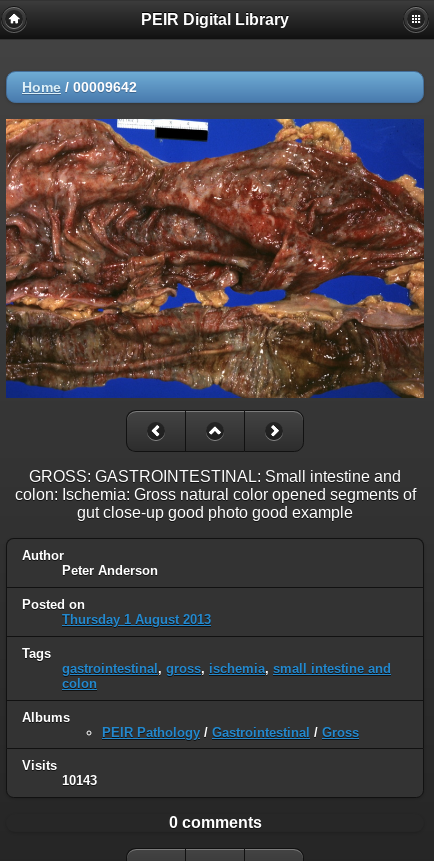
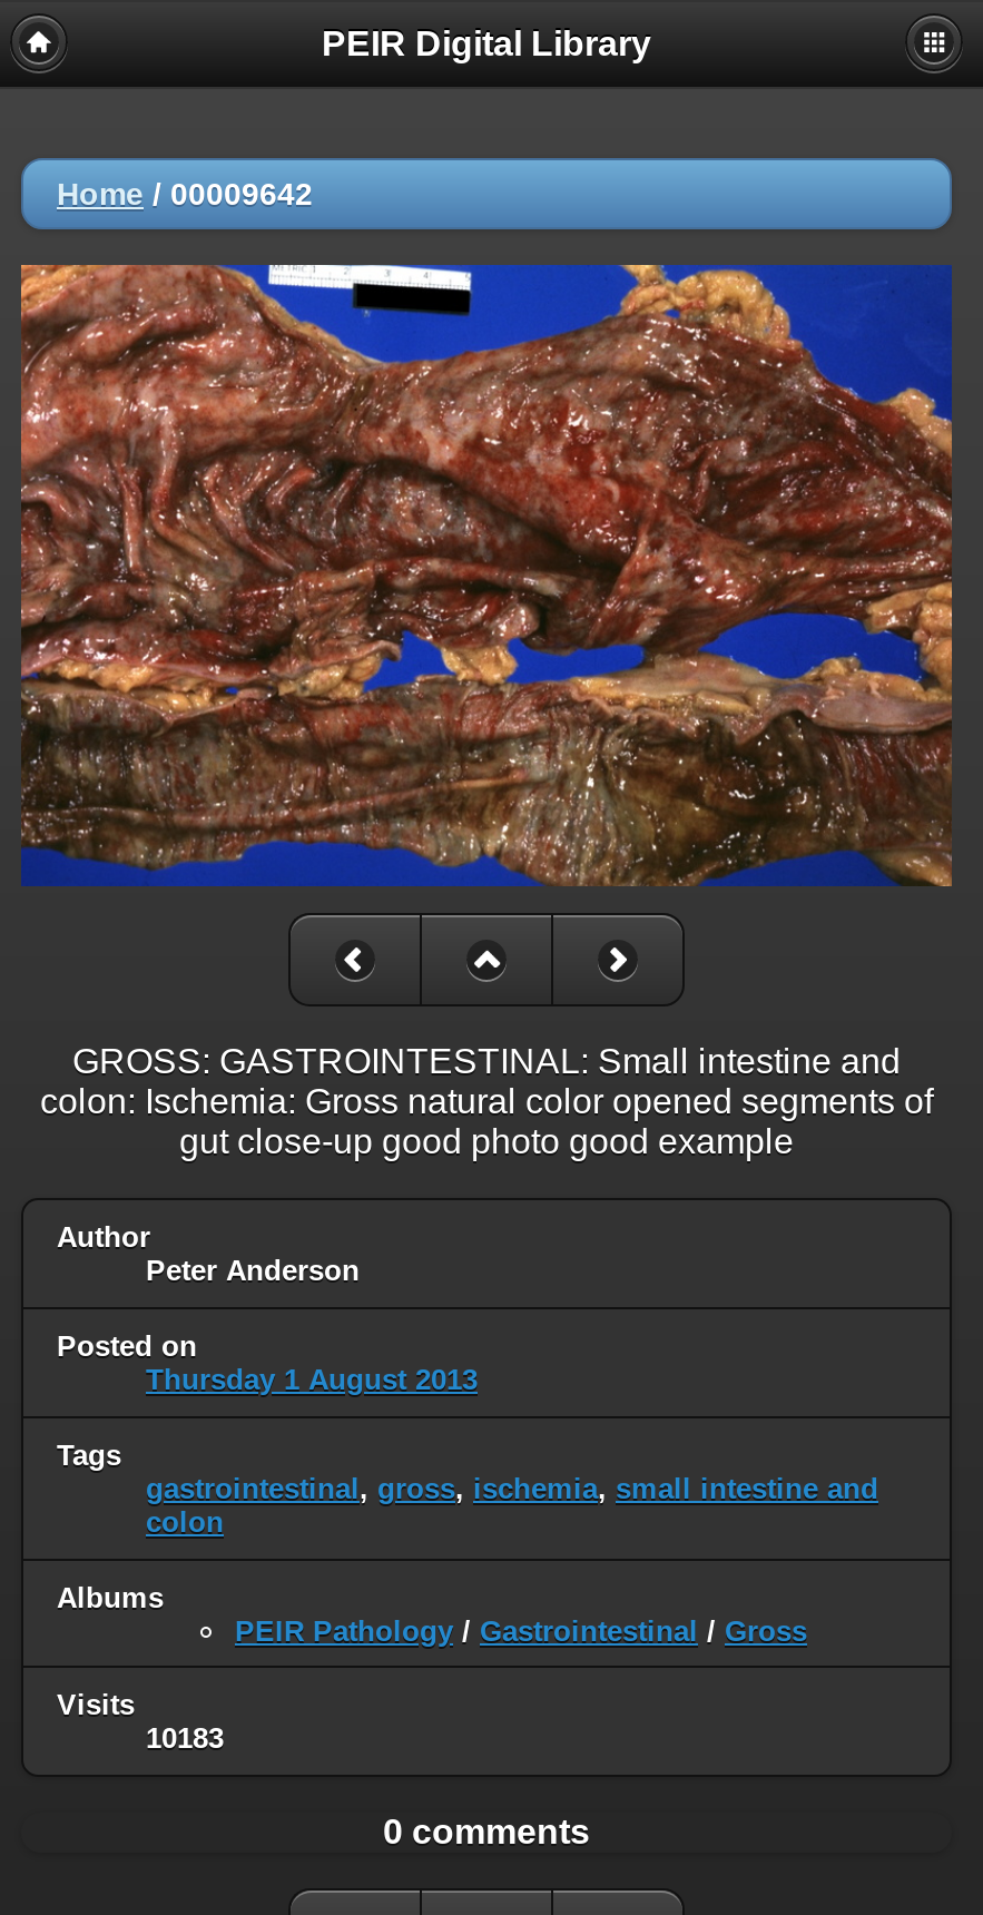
- 10143
+ 10183
